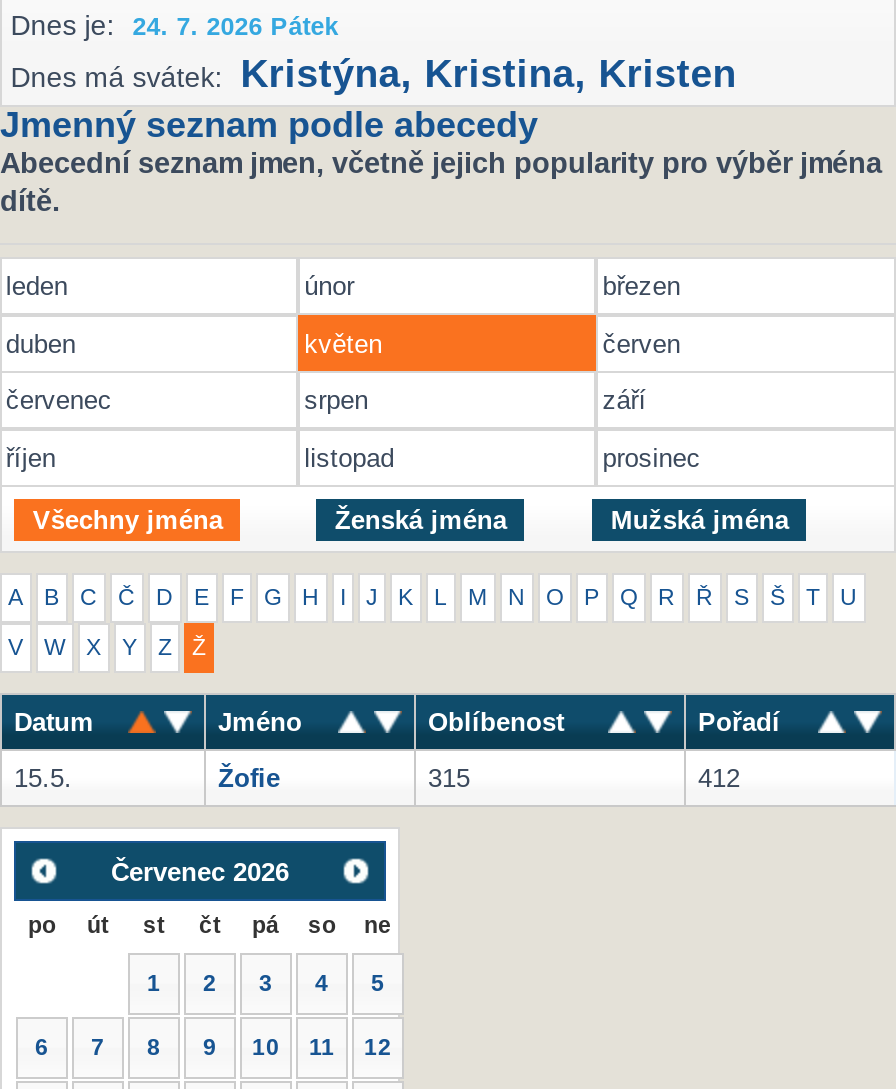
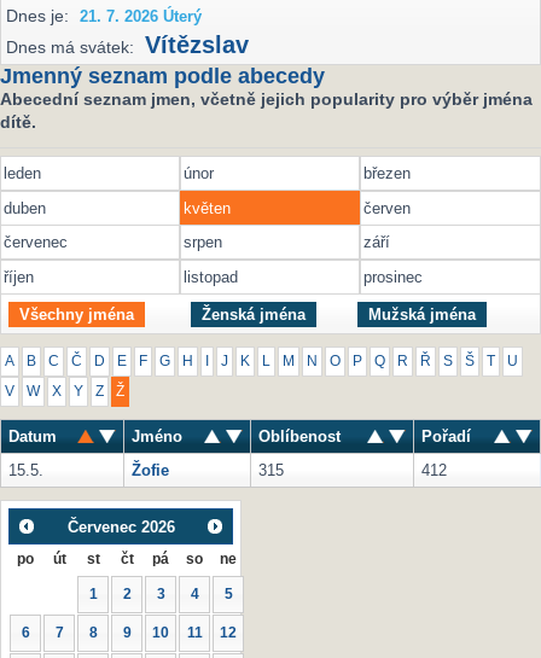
- 24. 7. 2026 Pátek
- Dnes má svátek: Kristýna, Kristina, Kristen
+ 21. 7. 2026 Úterý
+ Dnes má svátek: Vítězslav
